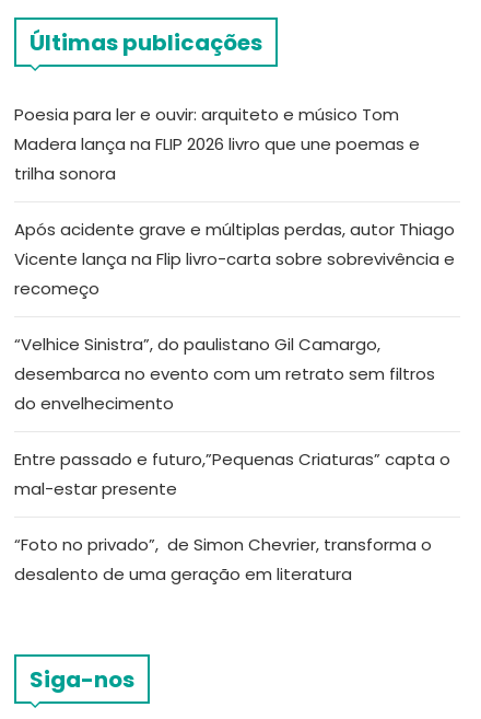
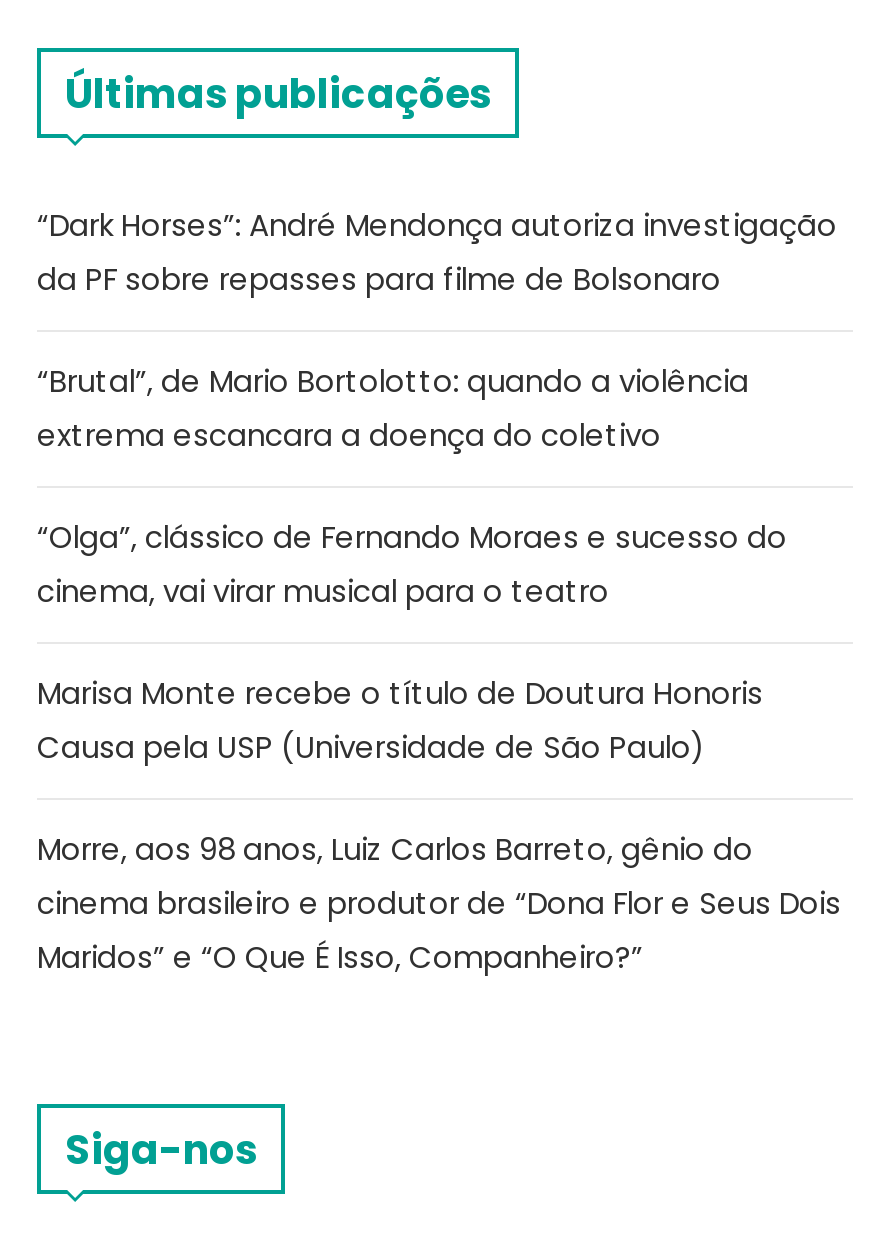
- Poesia para ler e ouvir: arquiteto e músico Tom
- Madera lança na FLIP 2026 livro que une poemas e
- trilha sonora
+ “Dark Horses”: André Mendonça autoriza investigação
+ da PF sobre repasses para filme de Bolsonaro

- Após acidente grave e múltiplas perdas, autor Thiago
- Vicente lança na Flip livro-carta sobre sobrevivência e
- recomeço
+ “Brutal”, de Mario Bortolotto: quando a violência
+ extrema escancara a doença do coletivo

- “Velhice Sinistra”, do paulistano Gil Camargo,
- desembarca no evento com um retrato sem filtros
- do envelhecimento
+ “Olga”, clássico de Fernando Moraes e sucesso do
+ cinema, vai virar musical para o teatro

- Entre passado e futuro,”Pequenas Criaturas” capta o
- mal-estar presente
+ Marisa Monte recebe o título de Doutura Honoris
+ Causa pela USP (Universidade de São Paulo)

- “Foto no privado”, de Simon Chevrier, transforma o
- desalento de uma geração em literatura
+ Morre, aos 98 anos, Luiz Carlos Barreto, gênio do
+ cinema brasileiro e produtor de “Dona Flor e Seus Dois
+ Maridos” e “O Que É Isso, Companheiro?”
